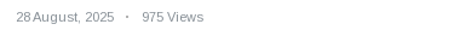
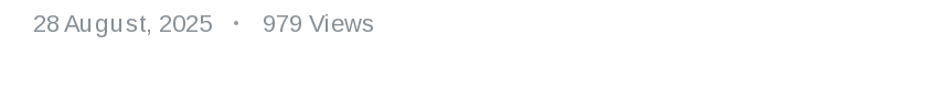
- 28 August, 2025 975 Views
+ 28 August, 2025 979 Views
